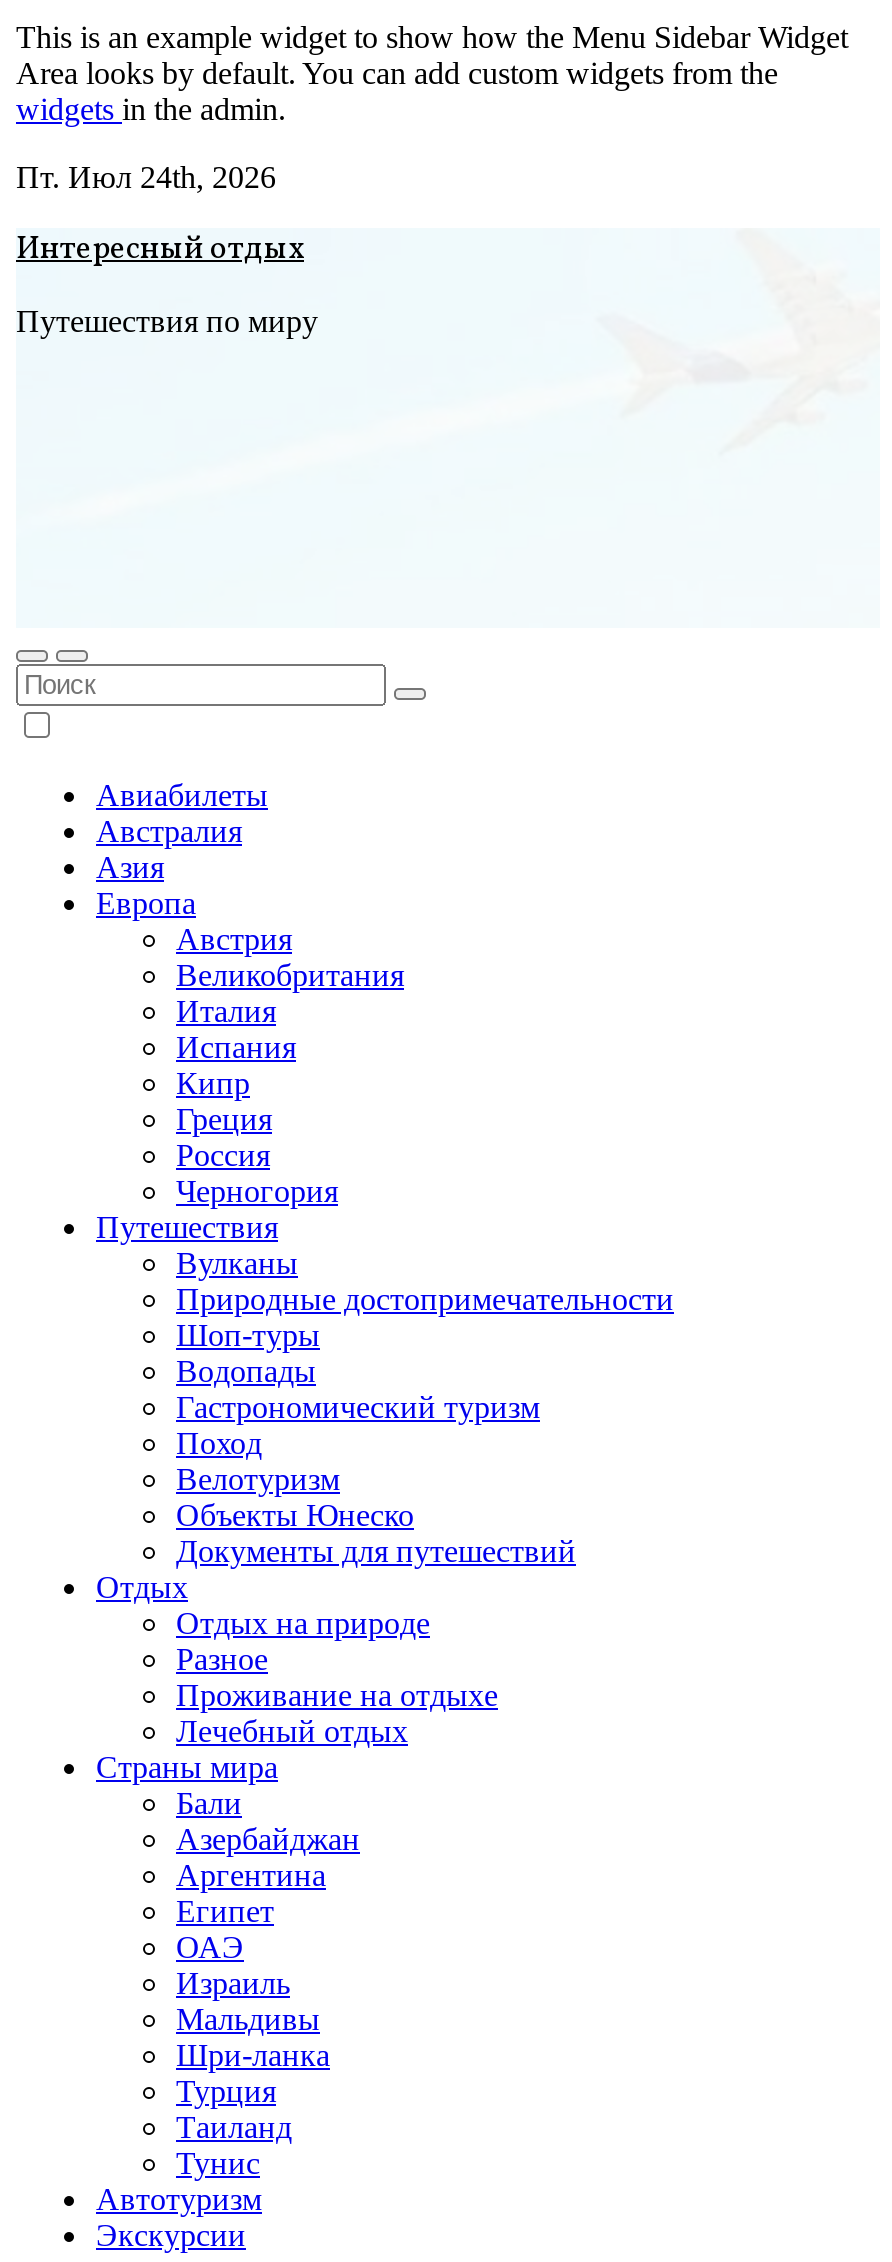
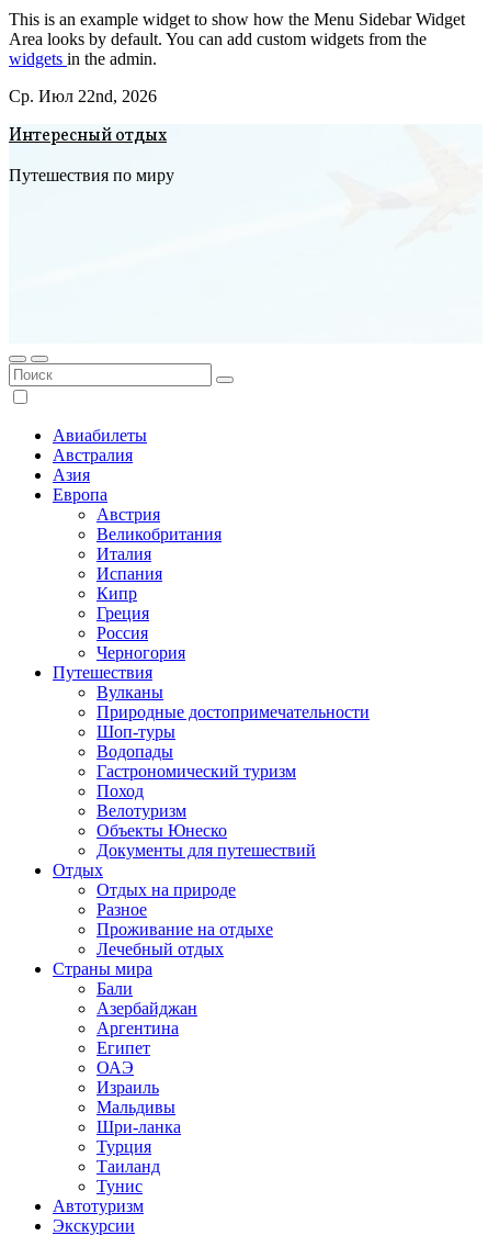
- Пт. Июл 24th, 2026
+ Ср. Июл 22nd, 2026
